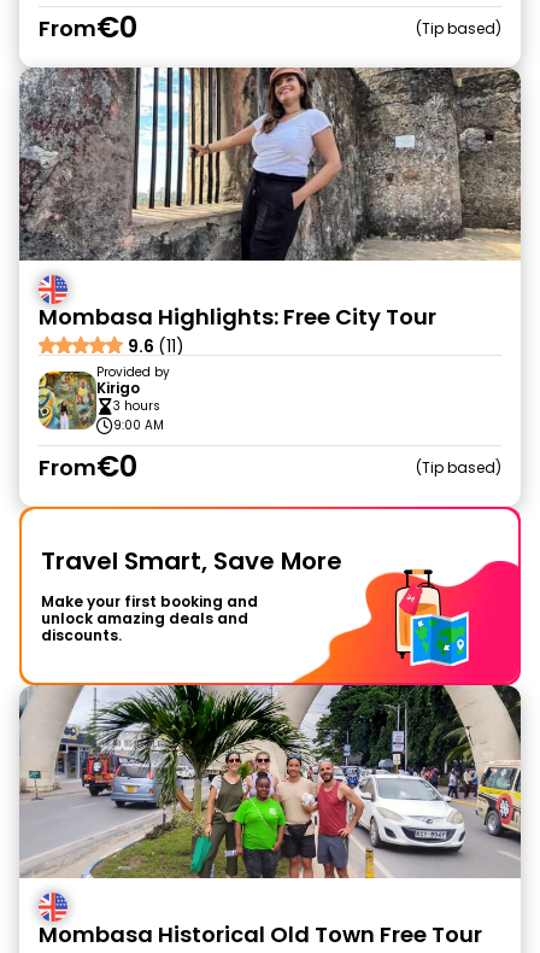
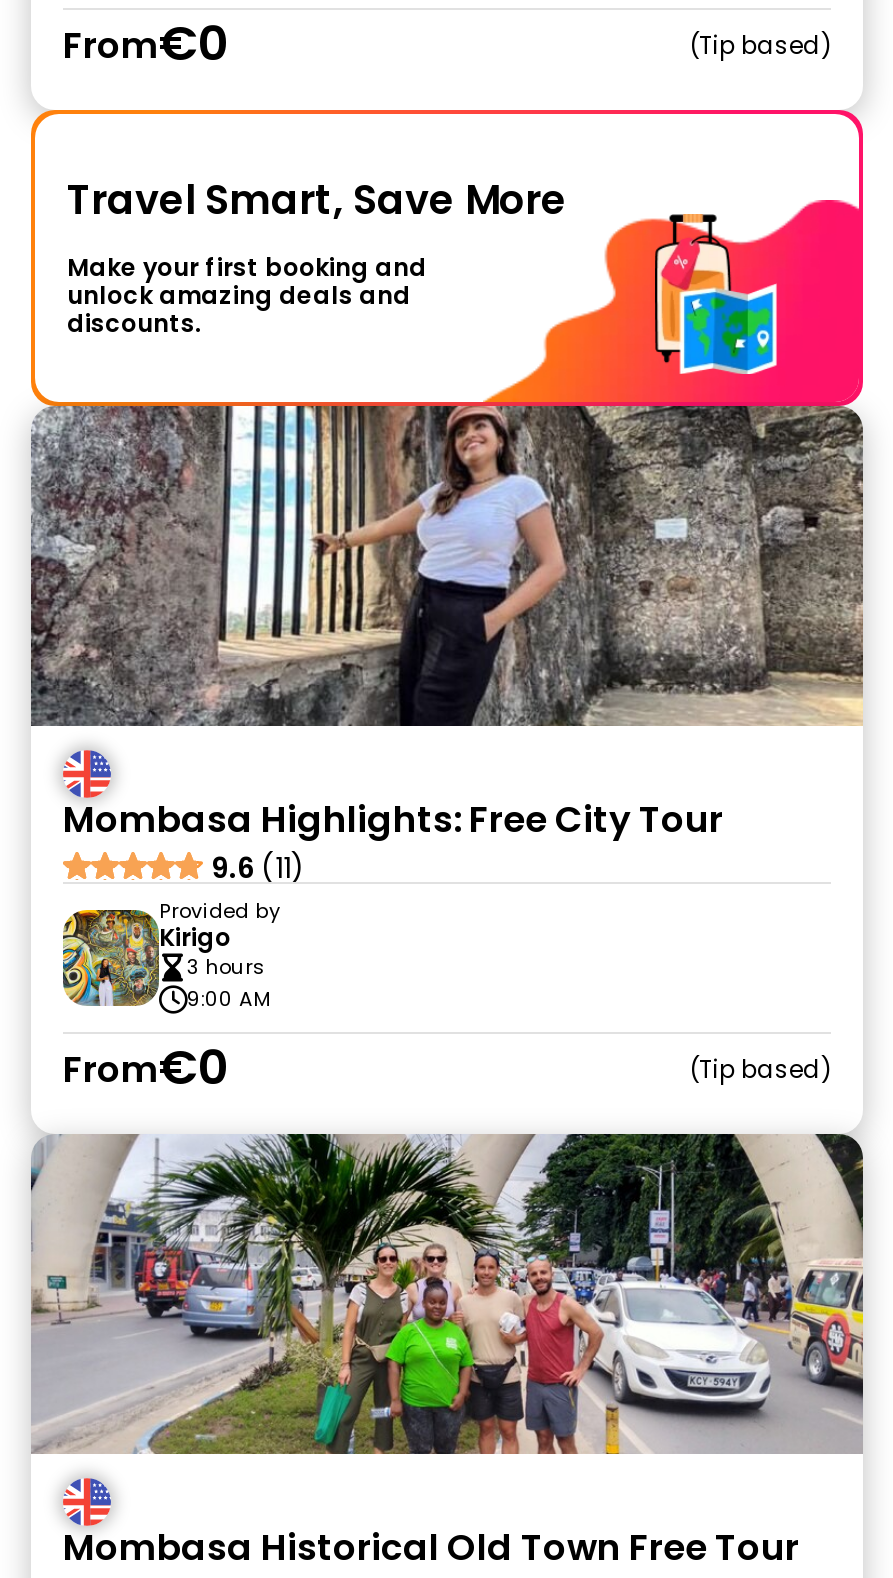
moved down: [image] | Mombasa Highlights: Free City Tour | 9.6 (11) | ... | From€0 | Tip based

moved up: [image] | Travel Smart, Save More | Make your first booking and | unlock amazing deals and | discounts.
